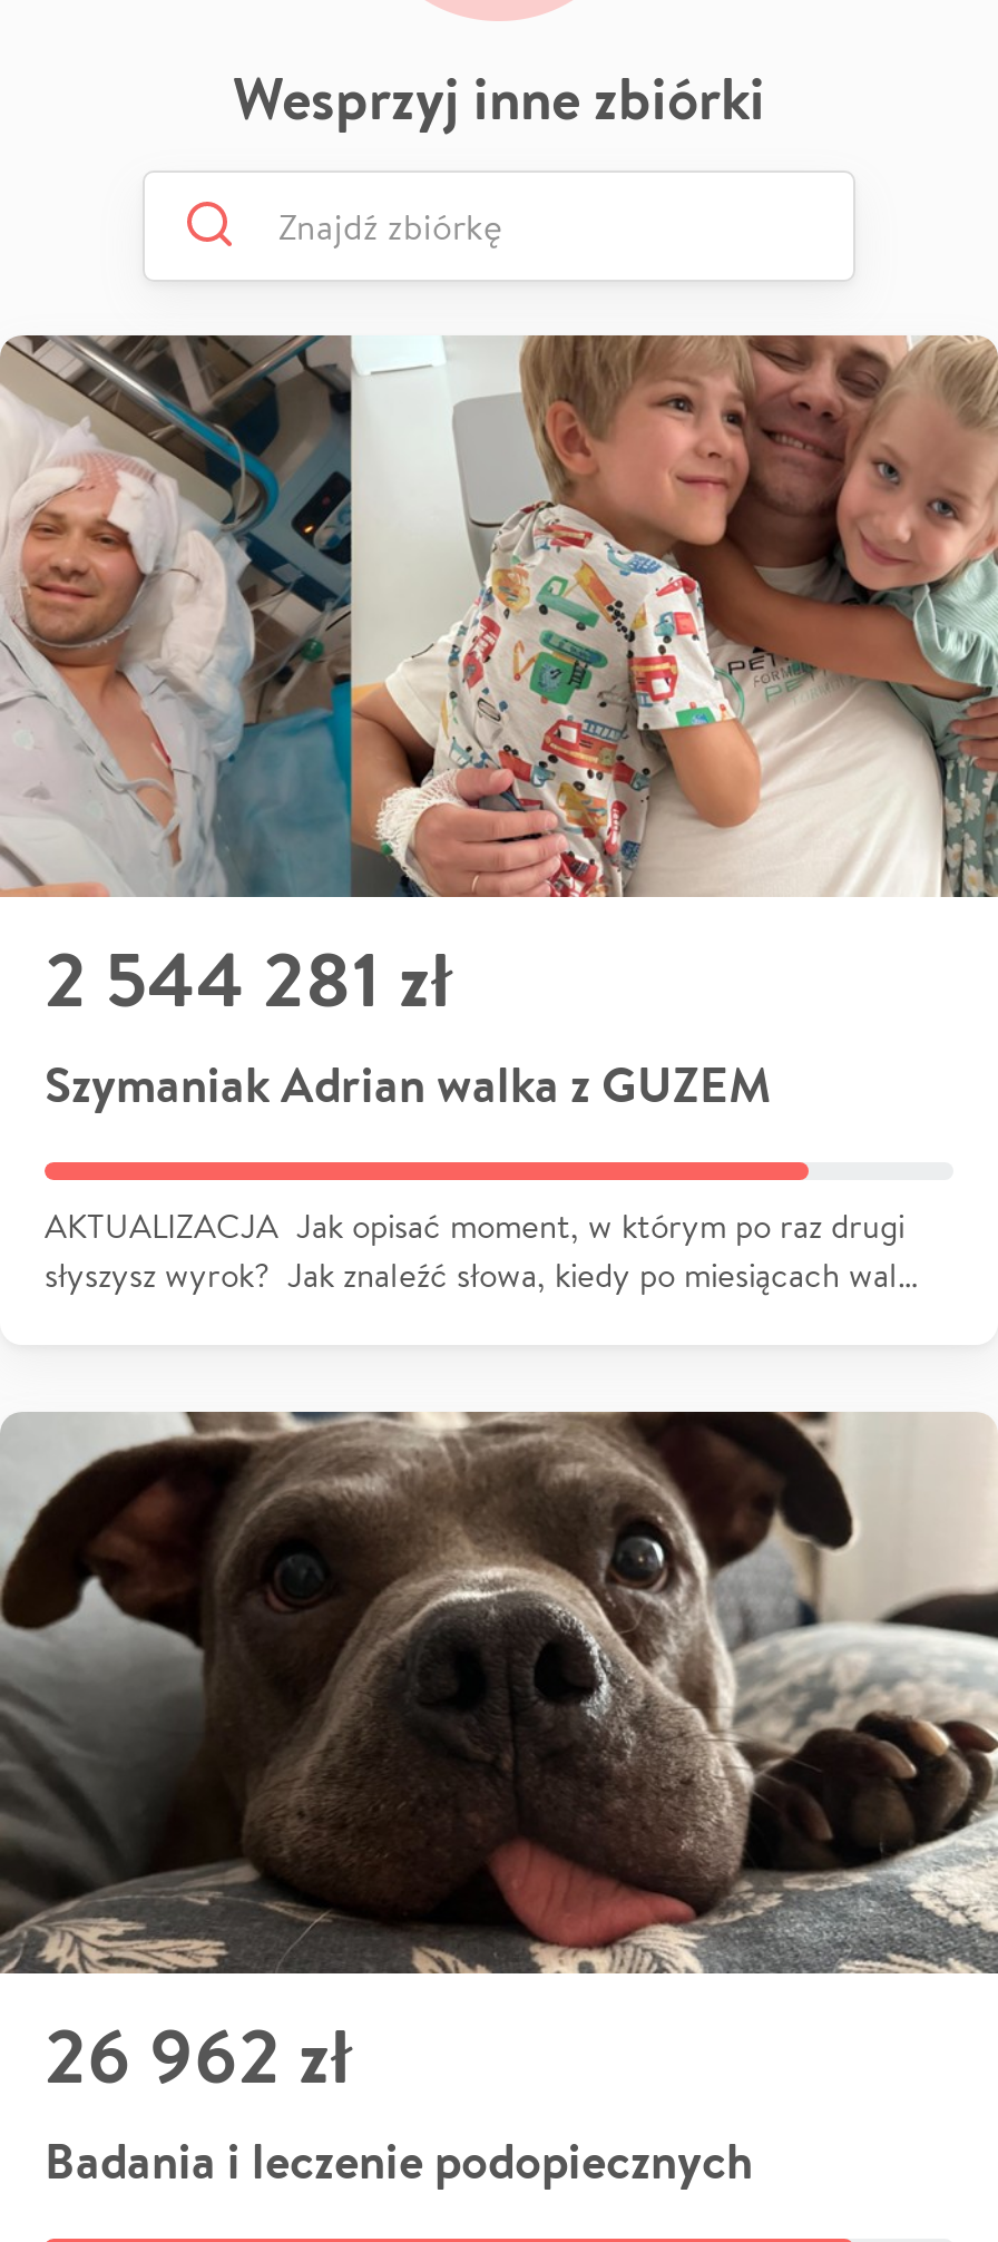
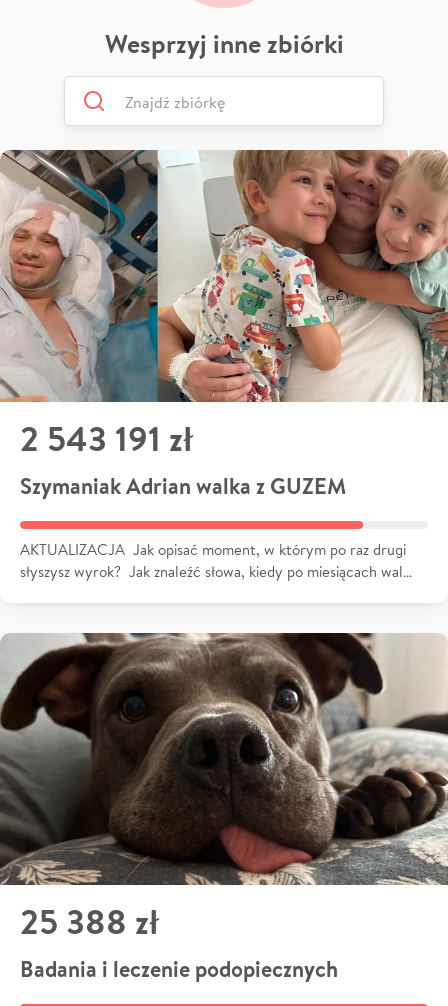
- 2 544 281 zł
+ 2 543 191 zł

- 26 962 zł
+ 25 388 zł
